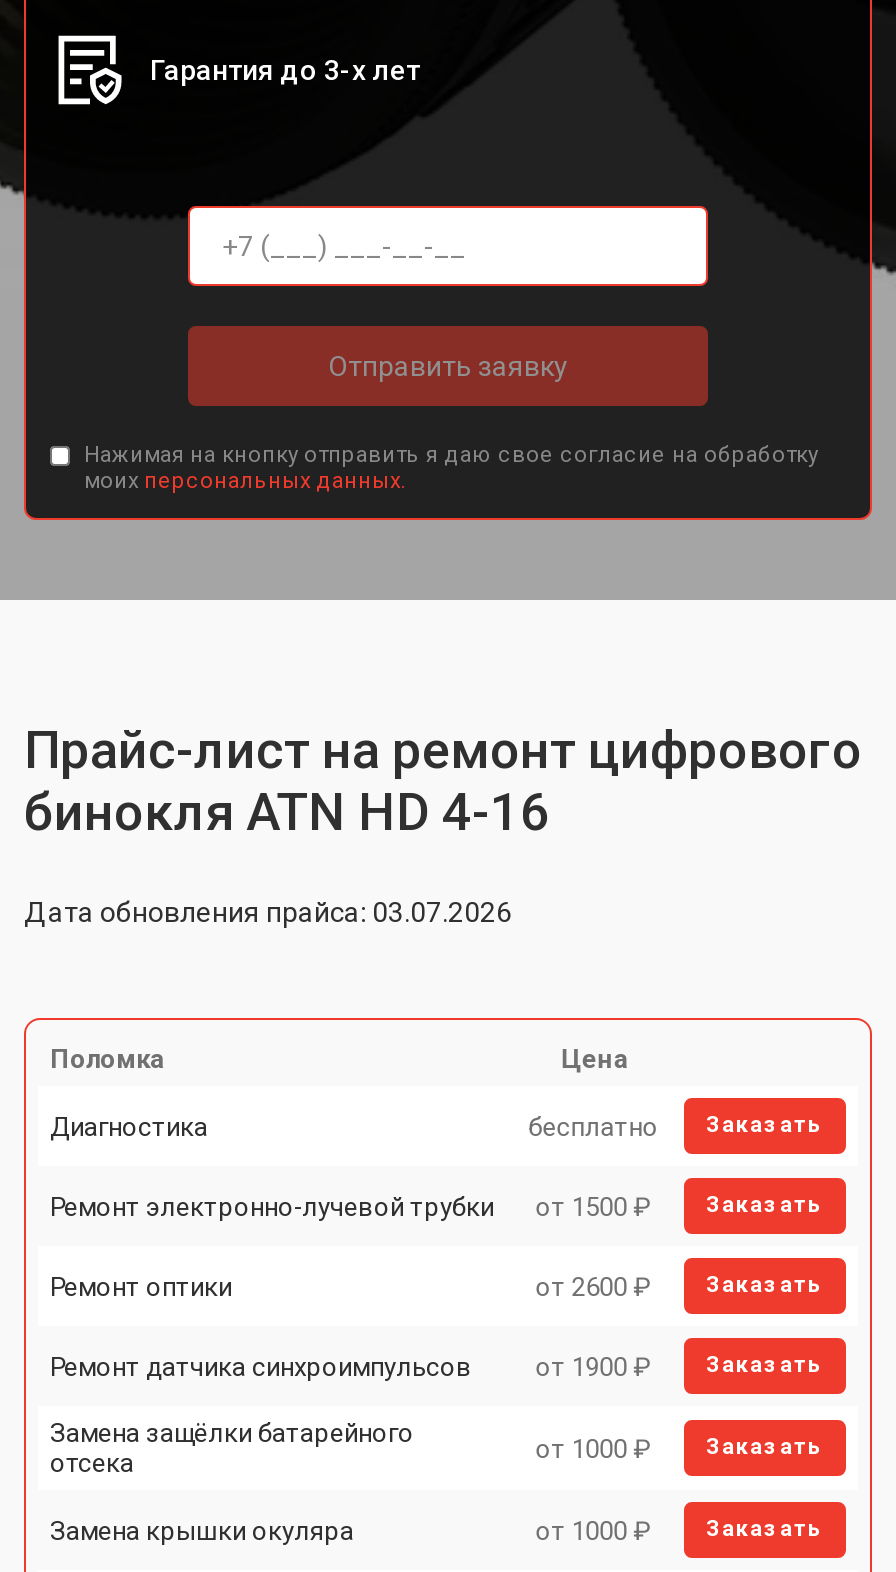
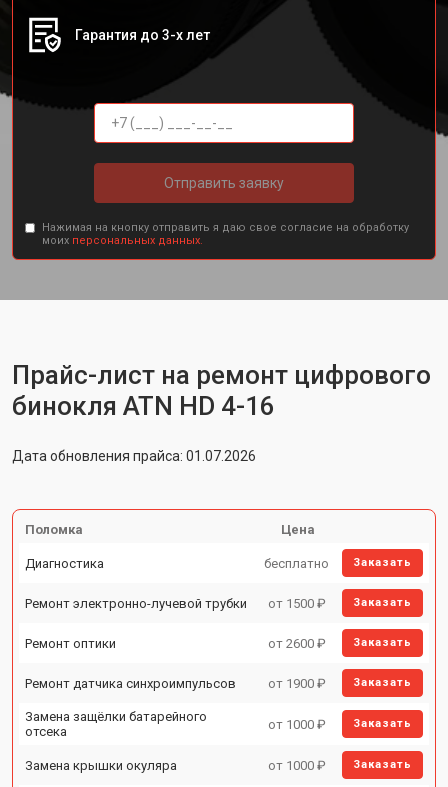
- Дата обновления прайса: 03.07.2026
+ Дата обновления прайса: 01.07.2026
